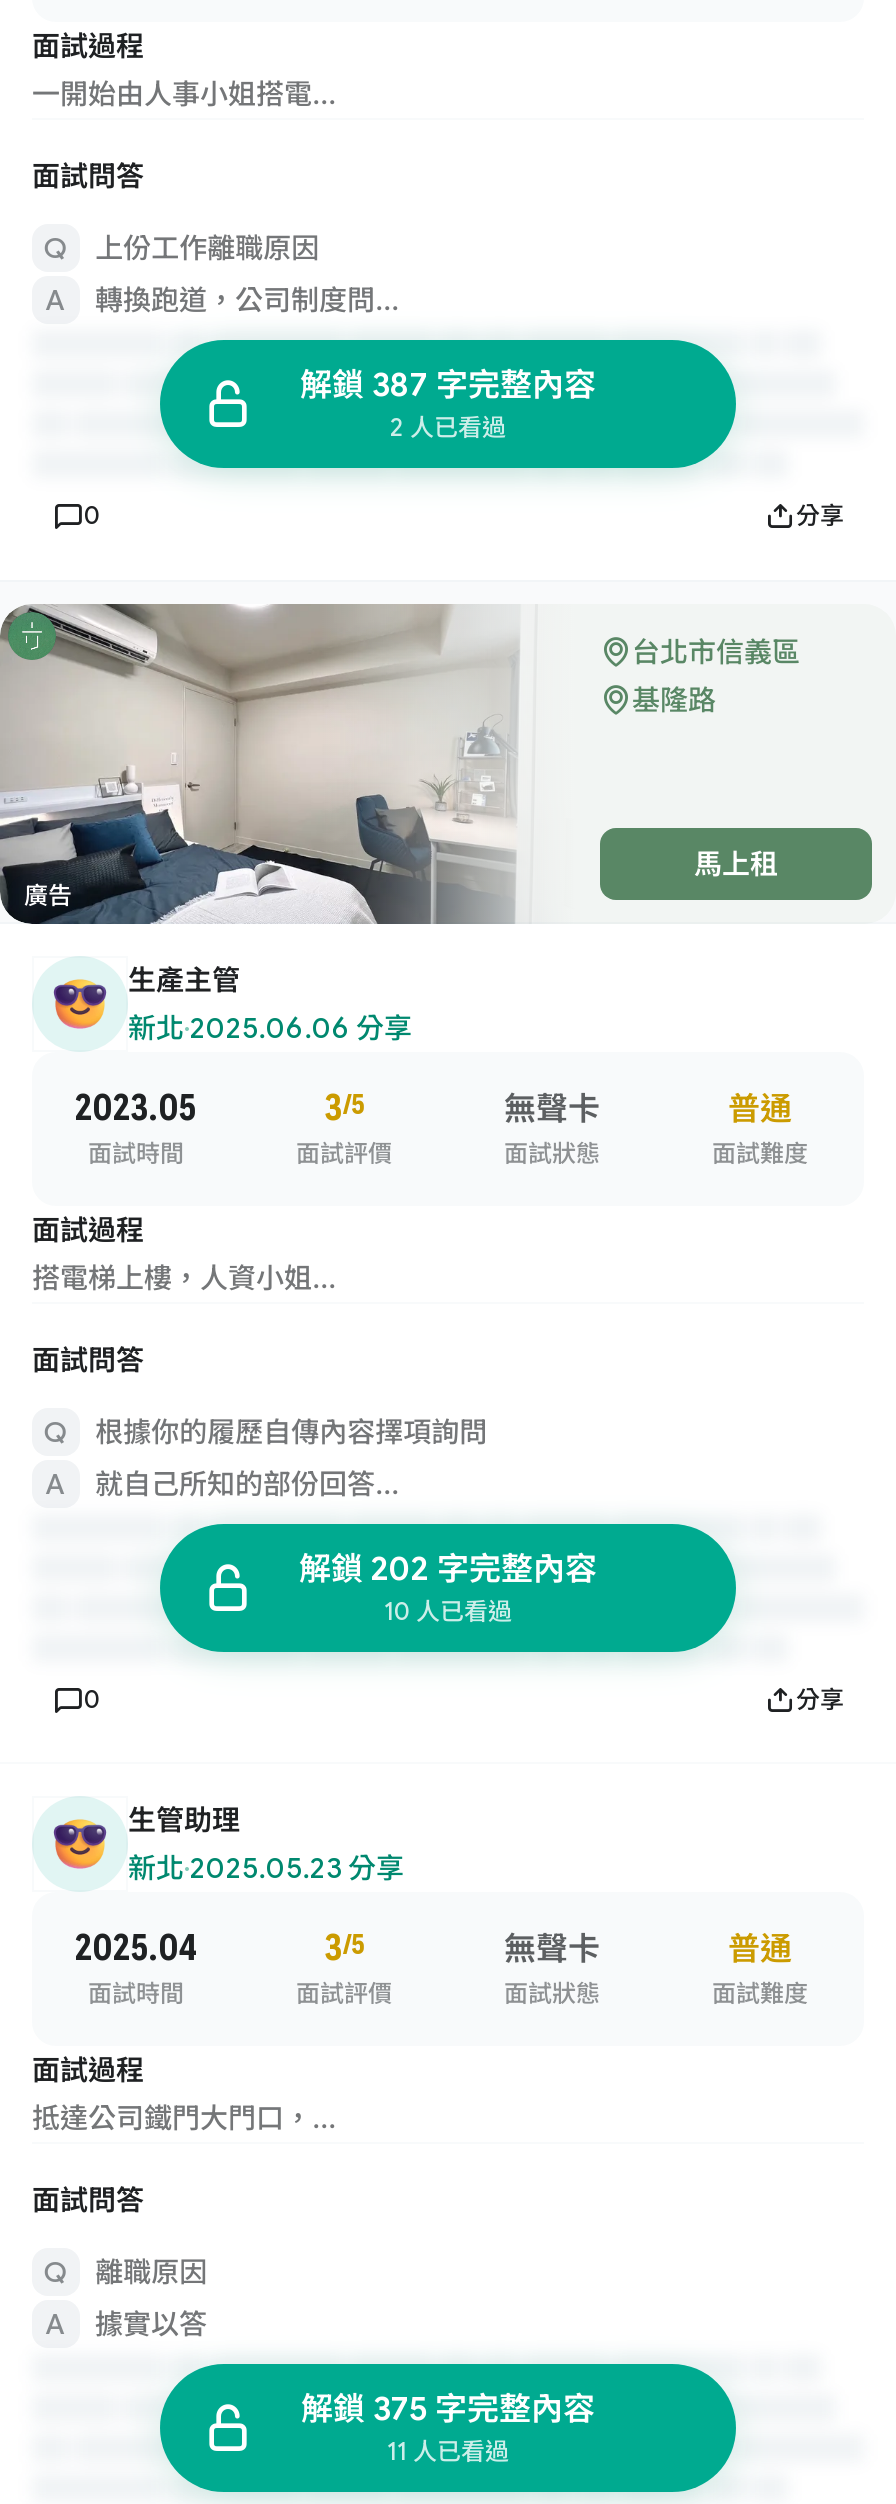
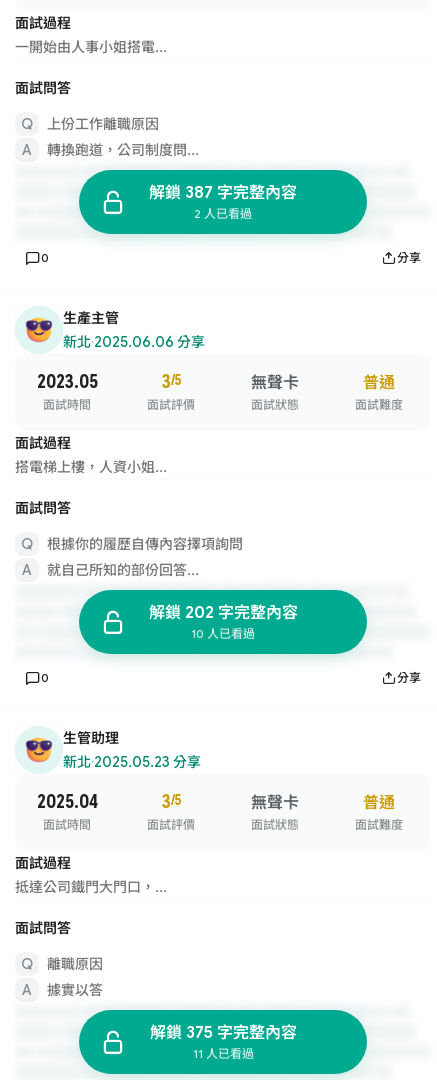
- [image]
- 馬上租
- 廣告

- 台北市信義區
- 基隆路
